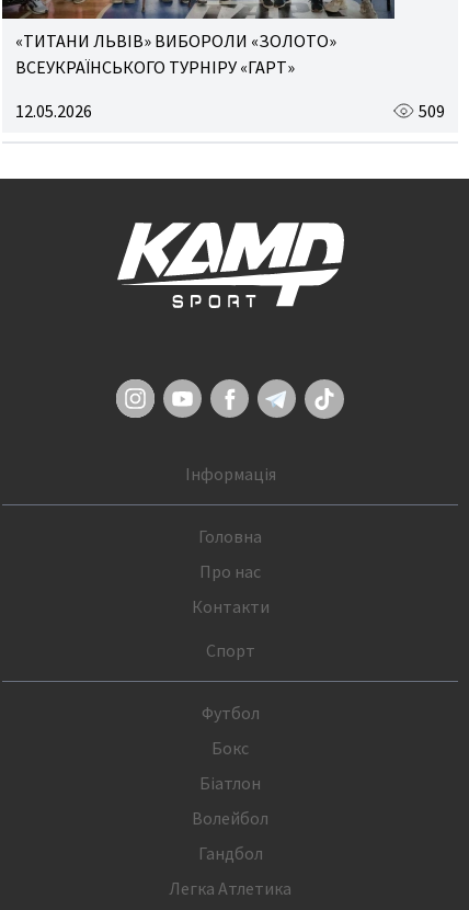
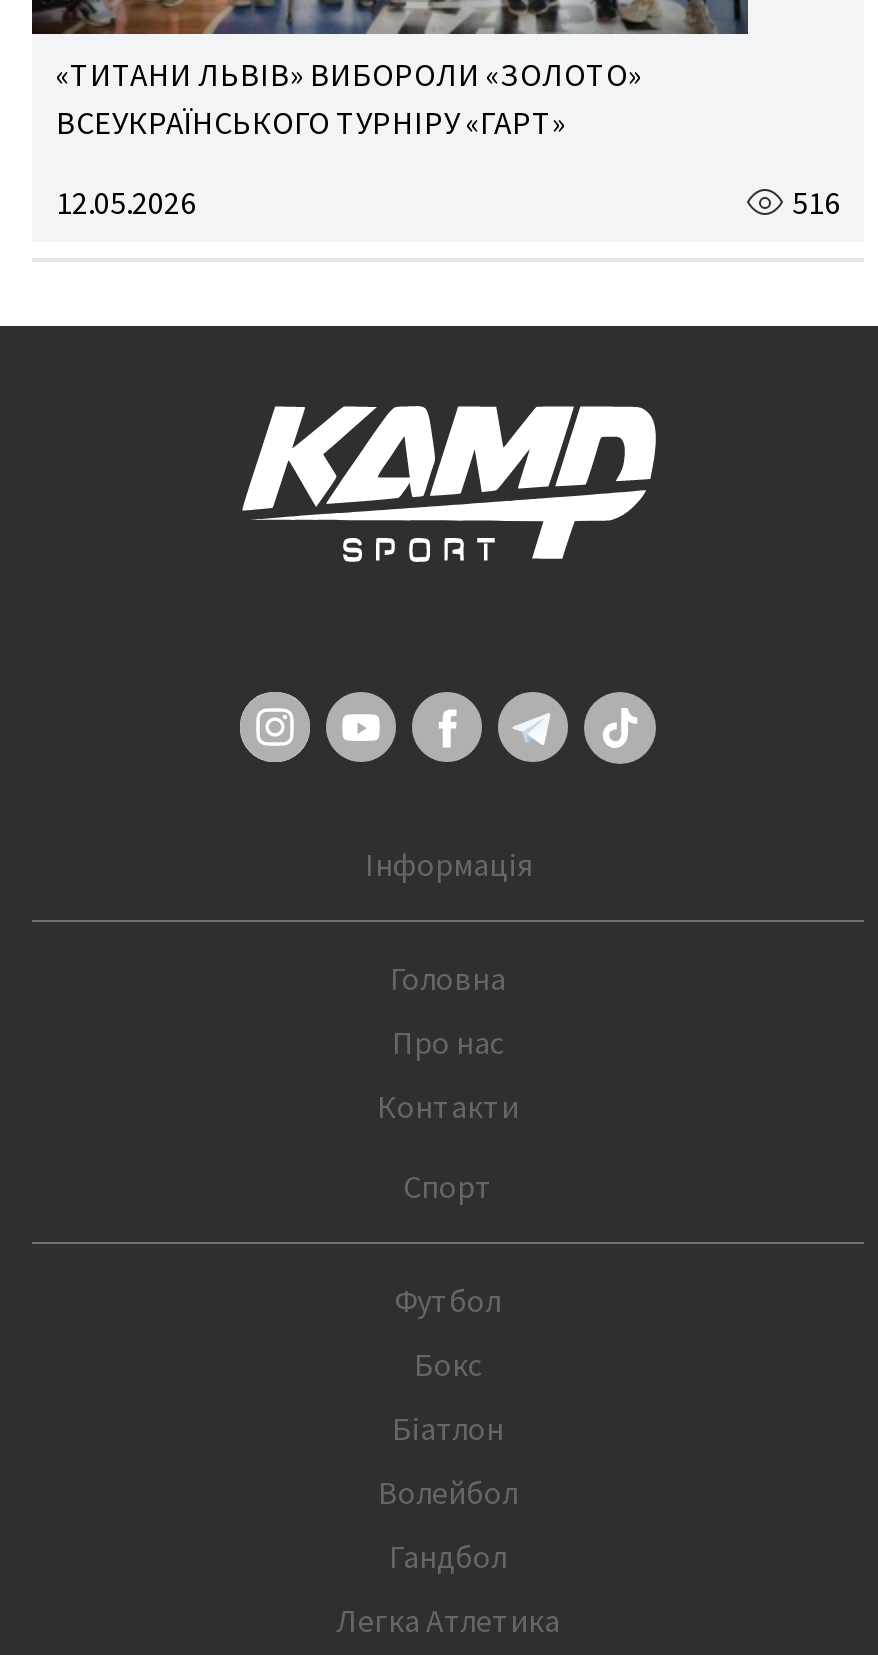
- 509
+ 516
